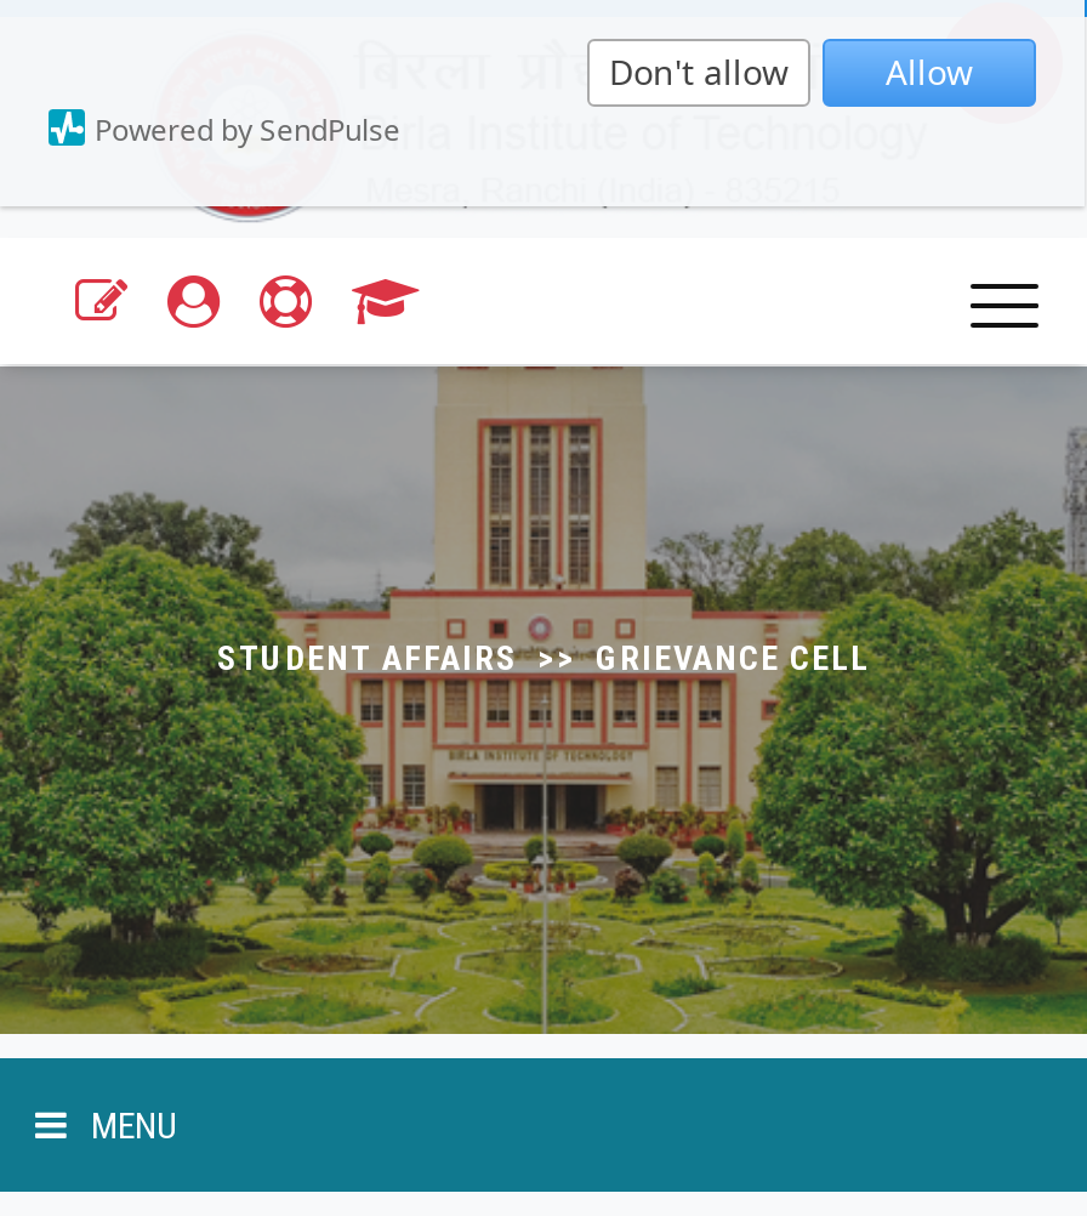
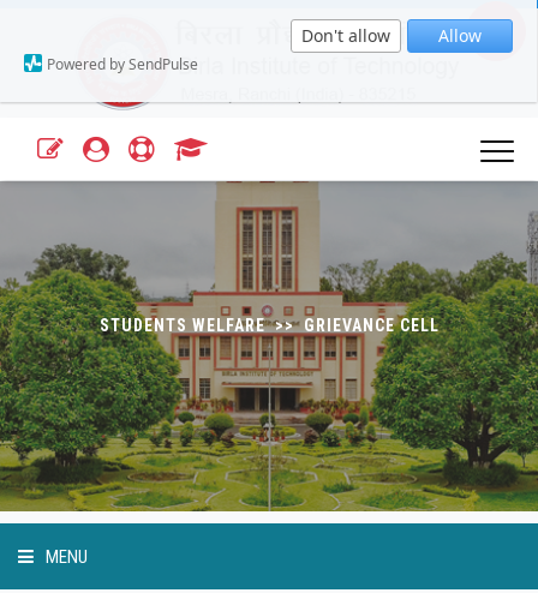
- STUDENT AFFAIRS >> GRIEVANCE CELL
+ STUDENTS WELFARE >> GRIEVANCE CELL
